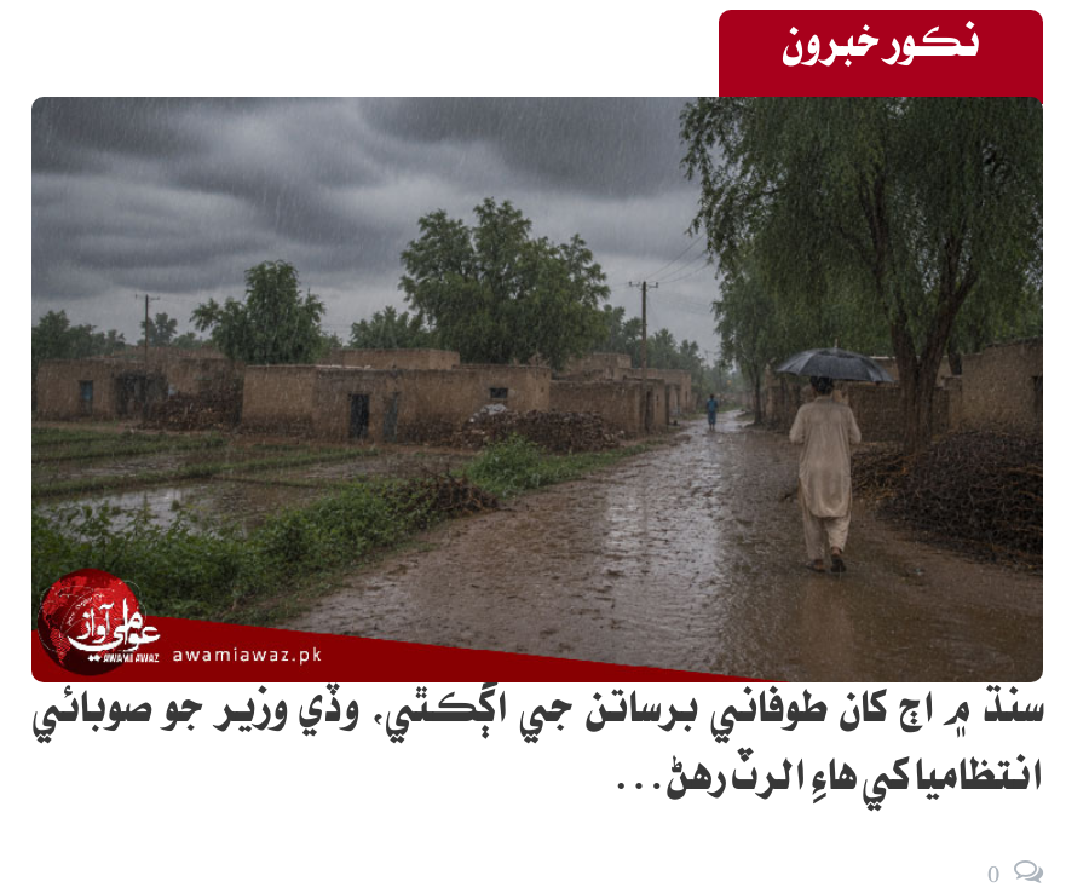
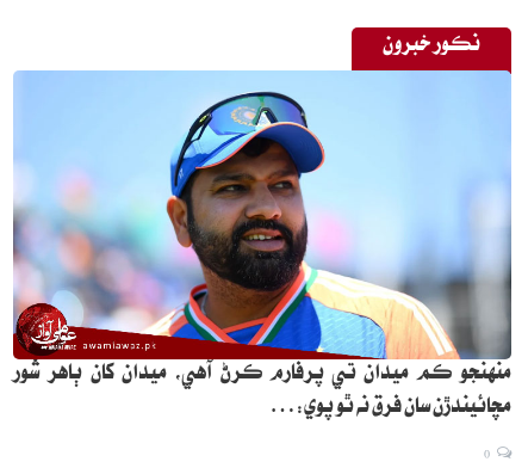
- [image]
- سنڌ ۾ اڄ کان طوفاني برساتن جي اڳڪٿي، وڏي وزير جو صوبائي
- انتظاميا کي هاءِ الرٽ رهڻ…
+ [image]
+ منهنجو ڪم ميدان تي پرفارم ڪرڻ آهي، ميدان کان ٻاهر شور
+ مچائيندڙن سان فرق نه ٿو پوي:…
